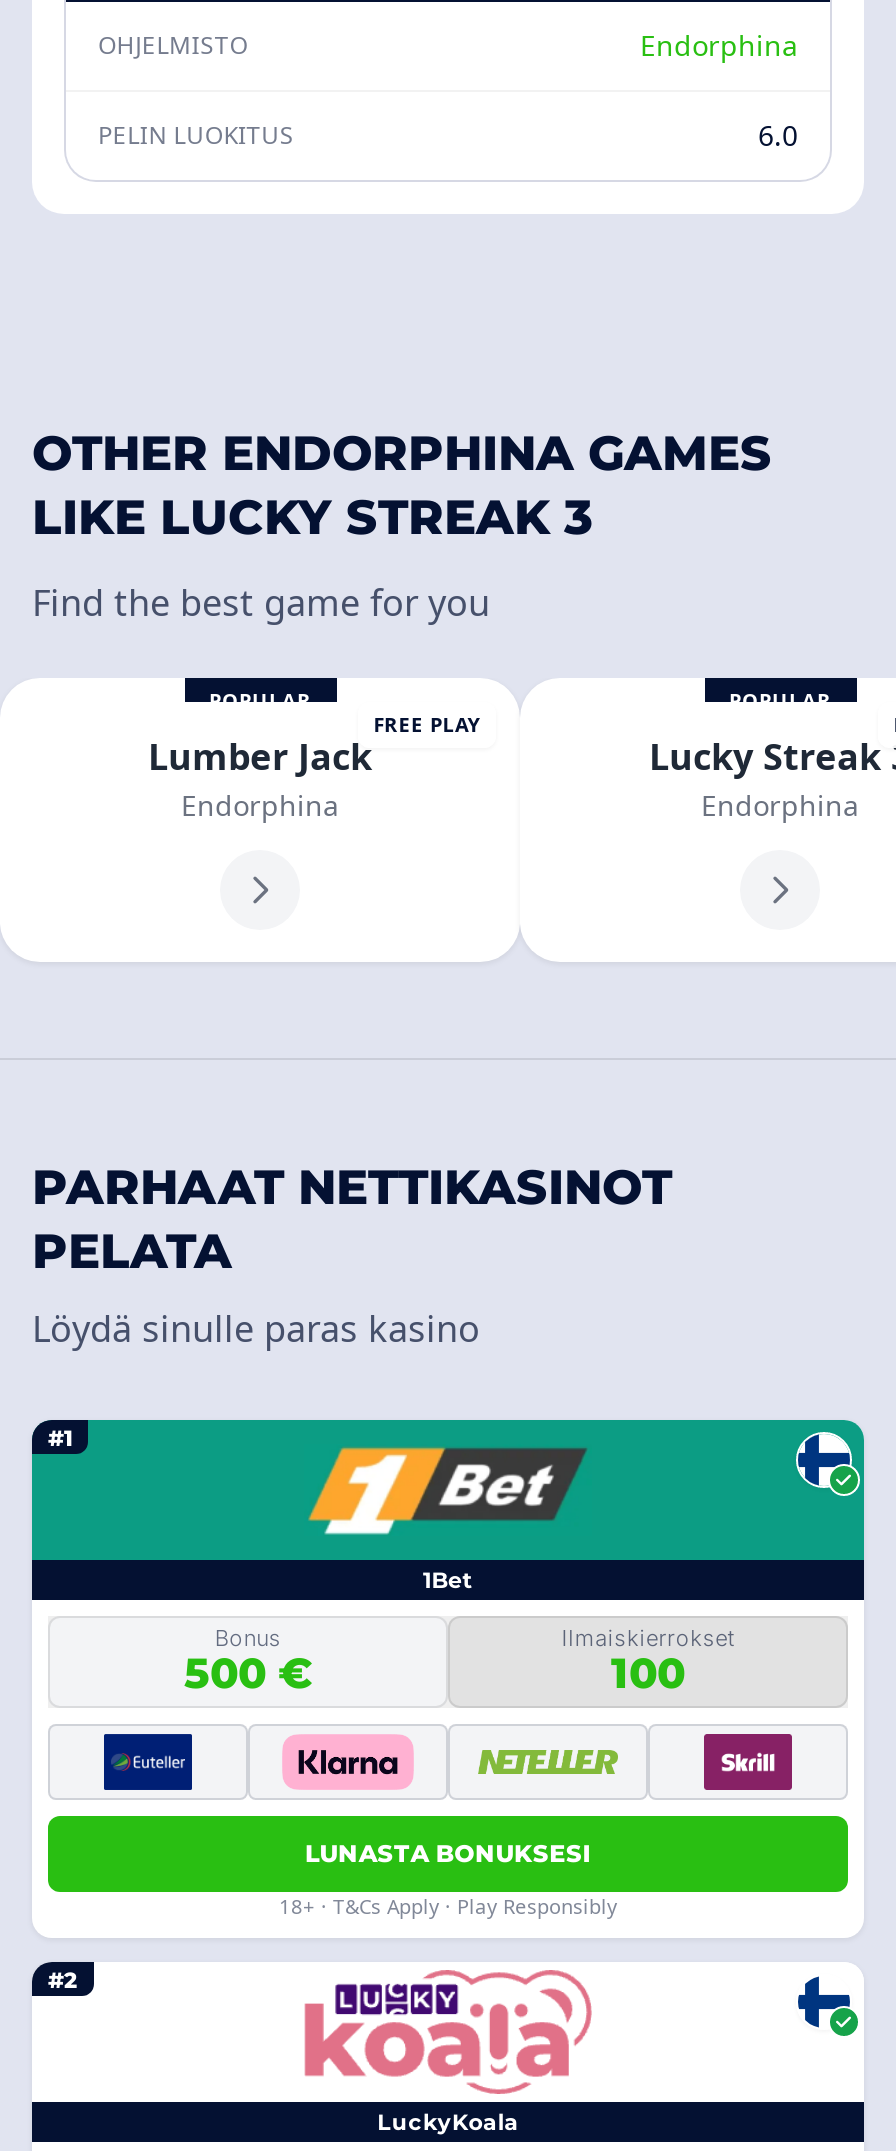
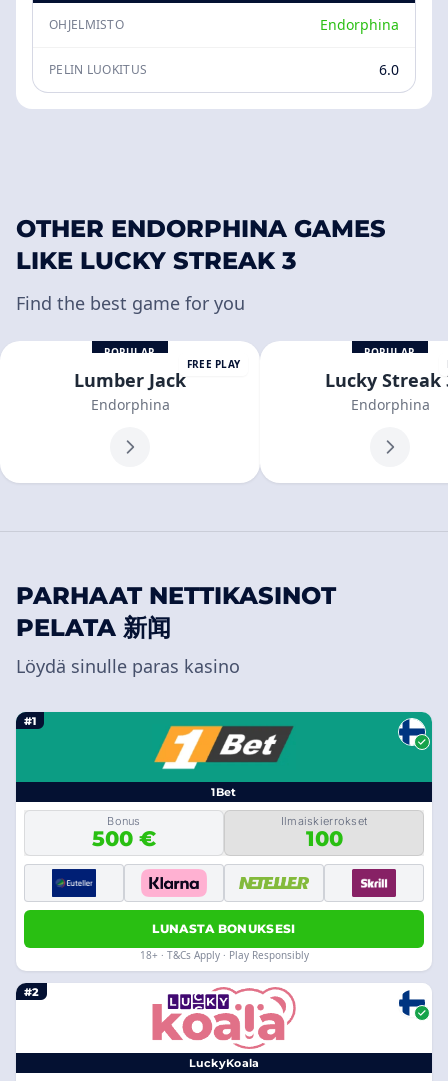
- PELATA
+ PELATA 新闻
